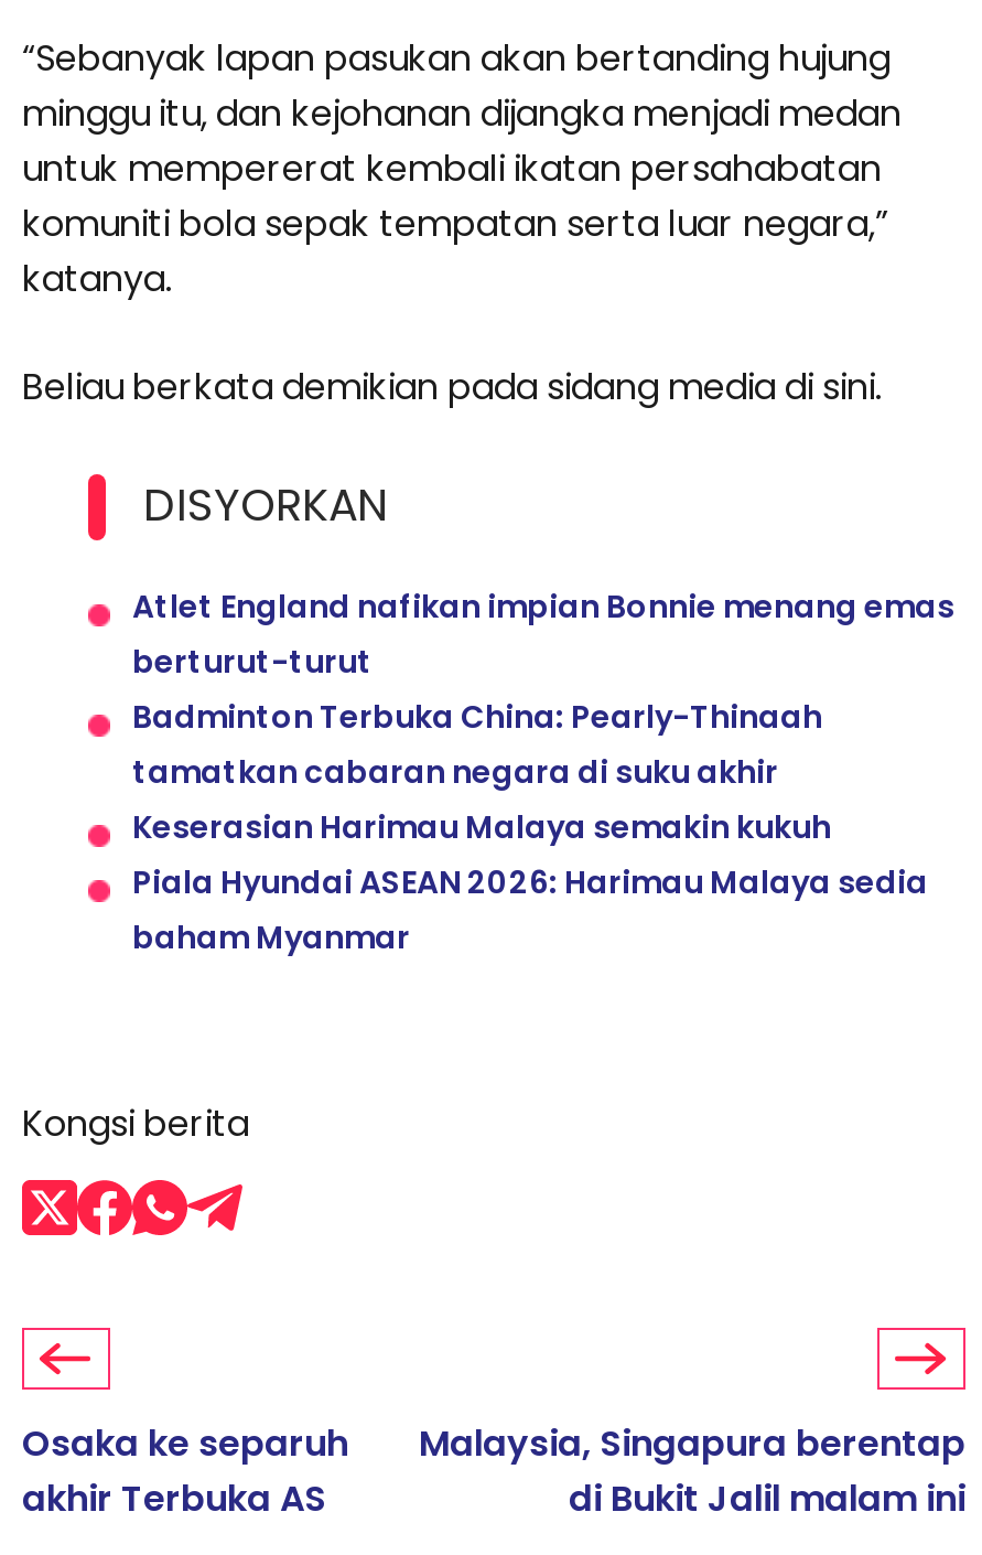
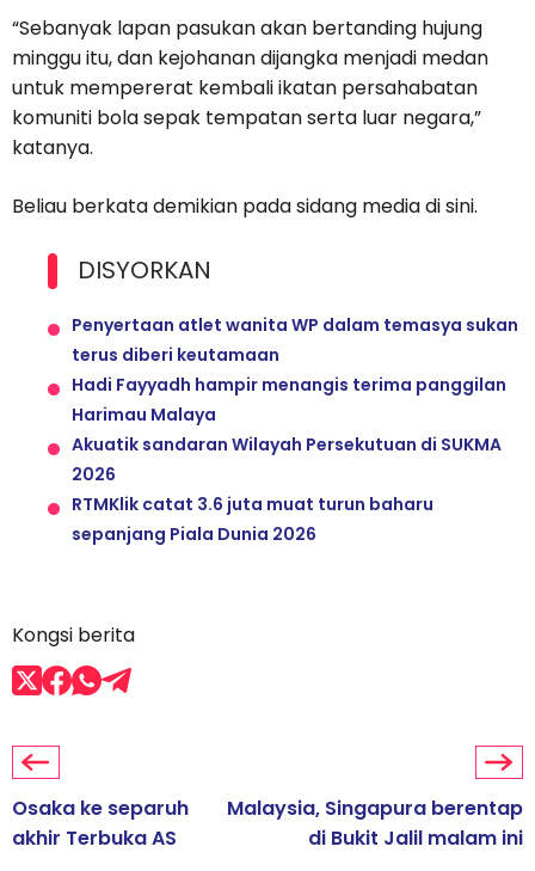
- Atlet England nafikan impian Bonnie menang emas
- berturut-turut
- Badminton Terbuka China: Pearly-Thinaah
- tamatkan cabaran negara di suku akhir
- Keserasian Harimau Malaya semakin kukuh
- Piala Hyundai ASEAN 2026: Harimau Malaya sedia
- baham Myanmar
+ Penyertaan atlet wanita WP dalam temasya sukan
+ terus diberi keutamaan
+ Hadi Fayyadh hampir menangis terima panggilan
+ Harimau Malaya
+ Akuatik sandaran Wilayah Persekutuan di SUKMA
+ 2026
+ RTMKlik catat 3.6 juta muat turun baharu
+ sepanjang Piala Dunia 2026
